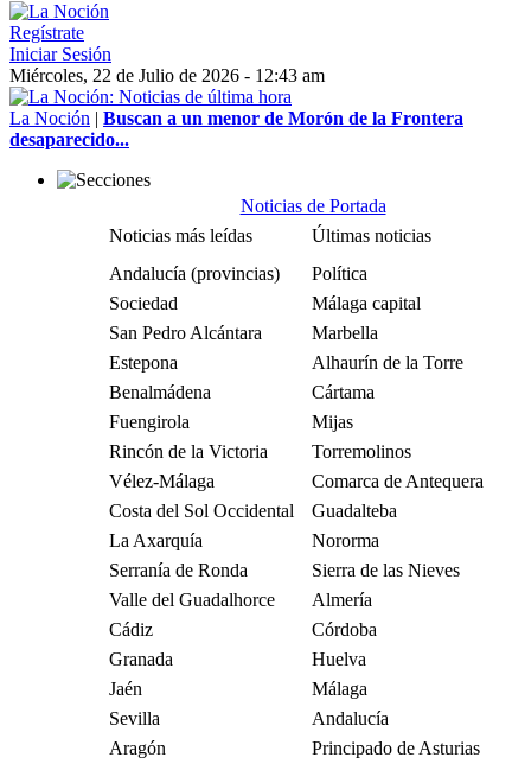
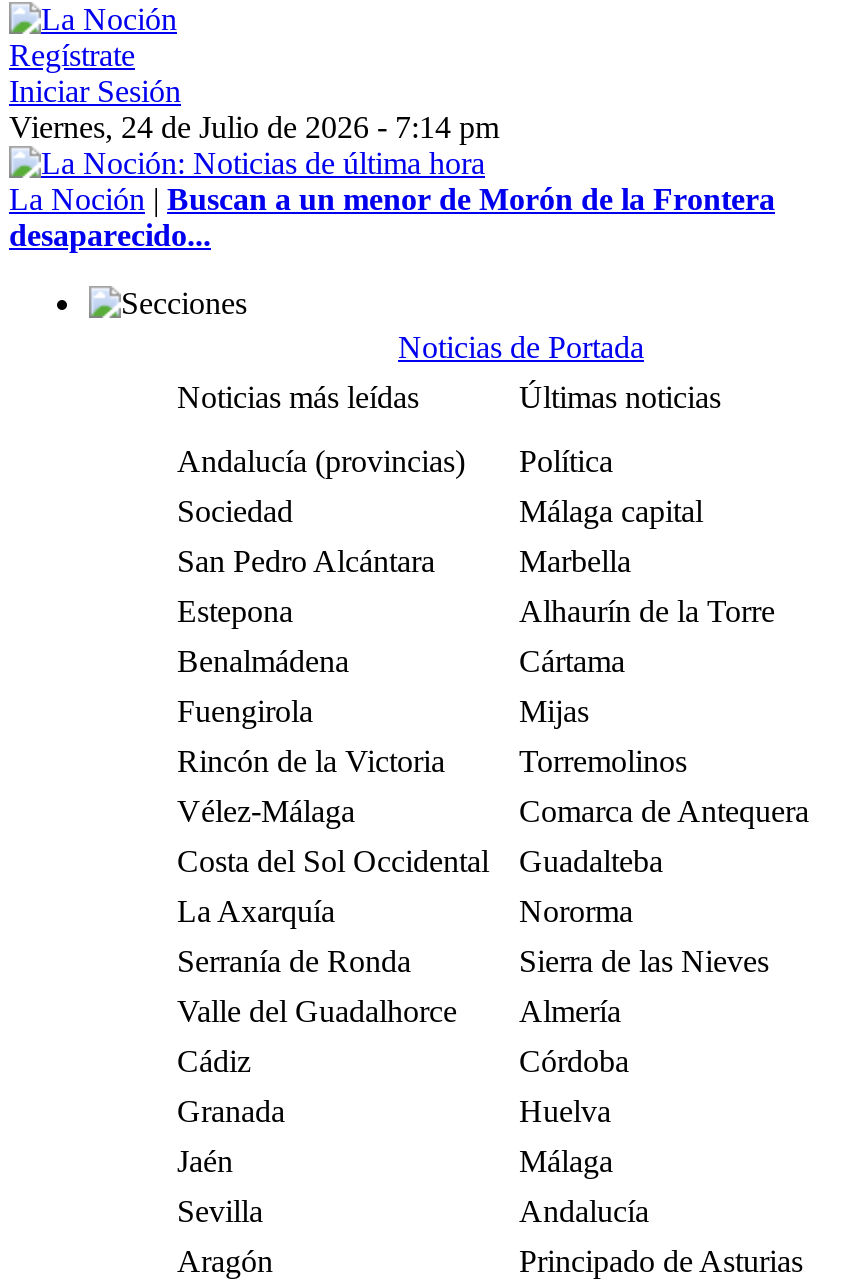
- Miércoles, 22 de Julio de 2026 - 12:43 am
+ Viernes, 24 de Julio de 2026 - 7:14 pm
